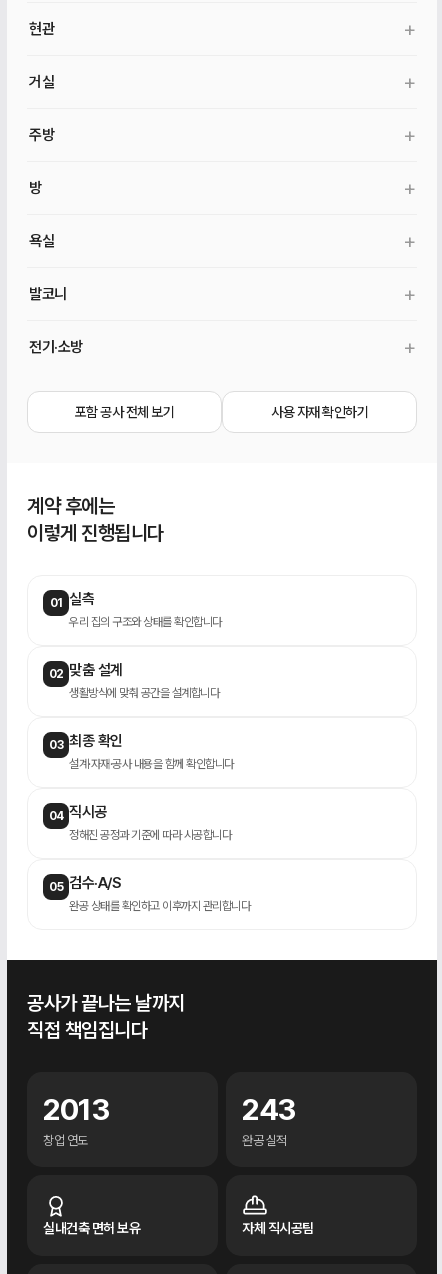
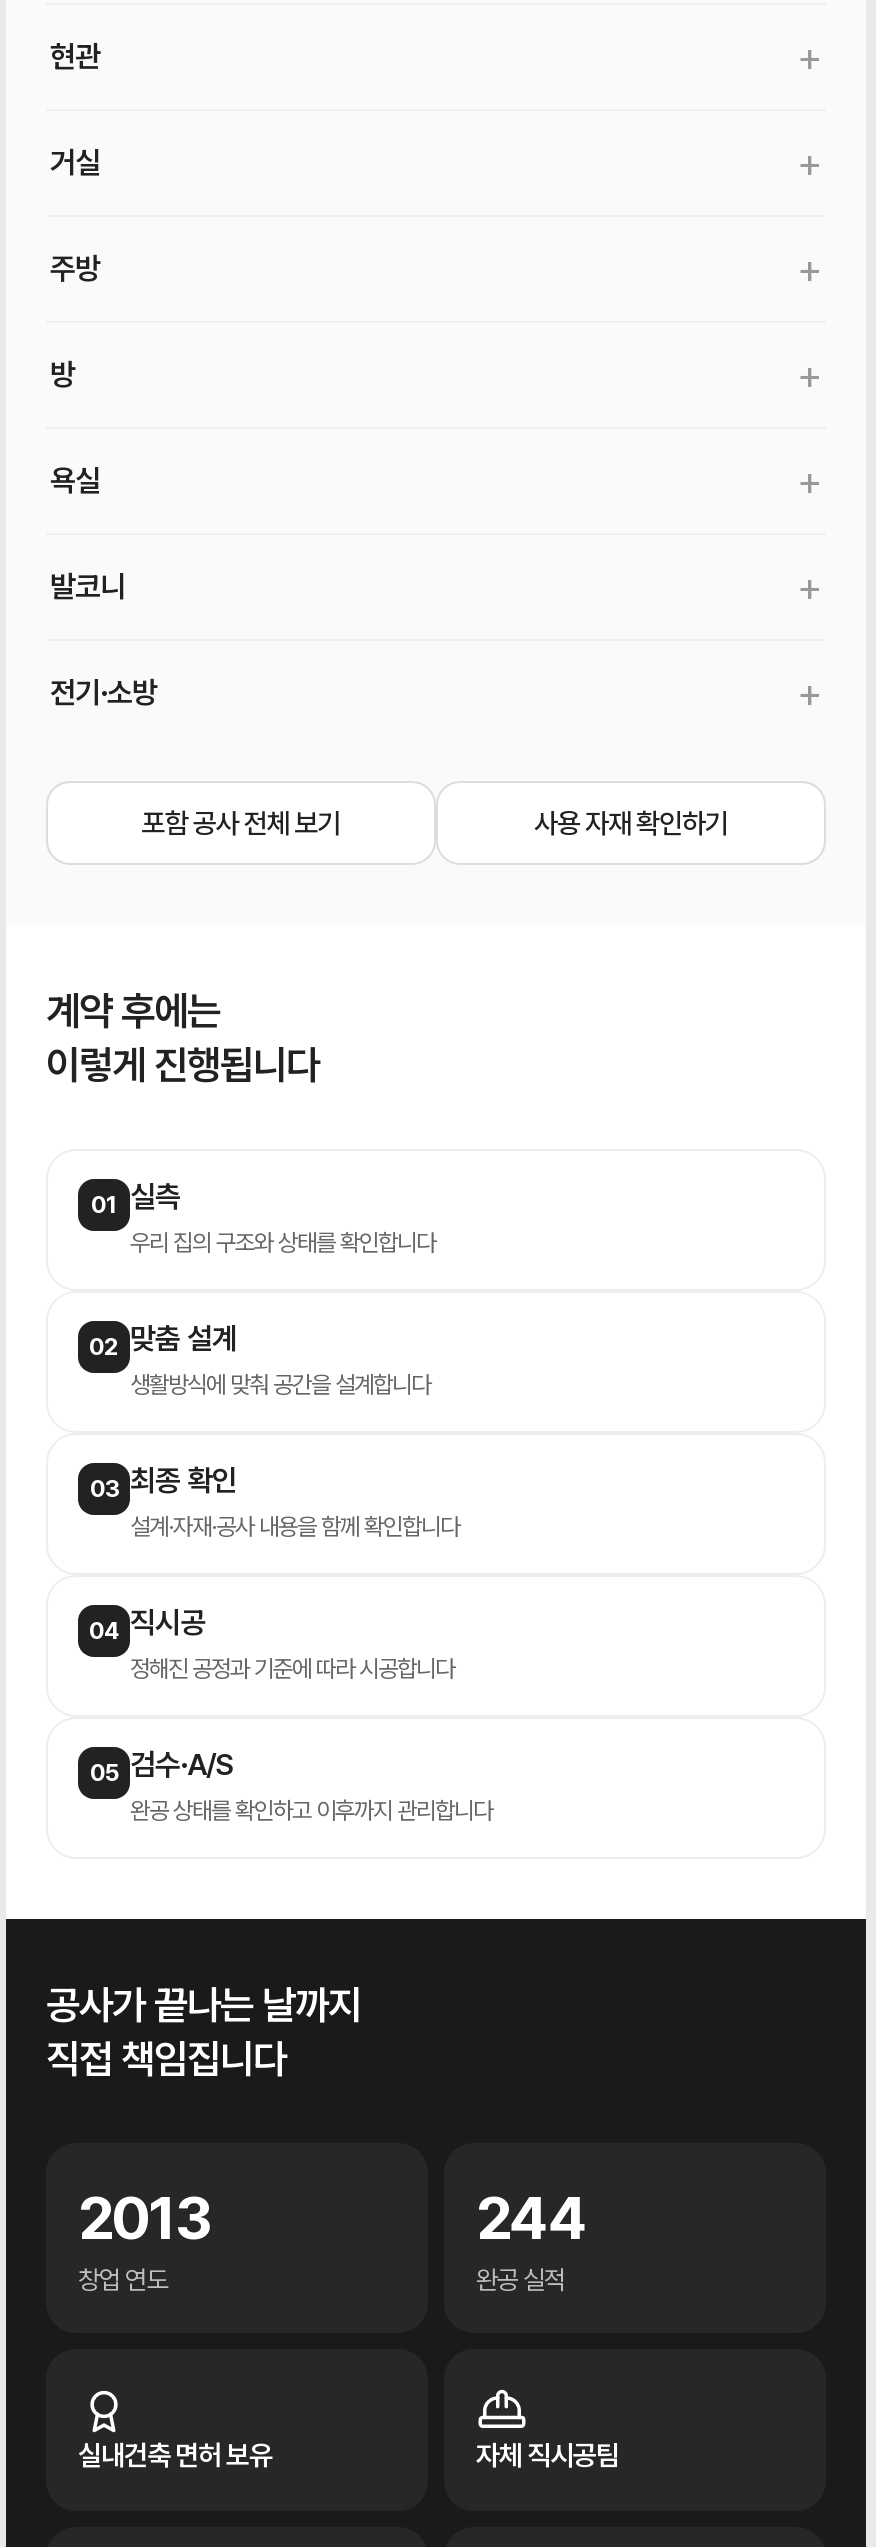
- 243
+ 244
